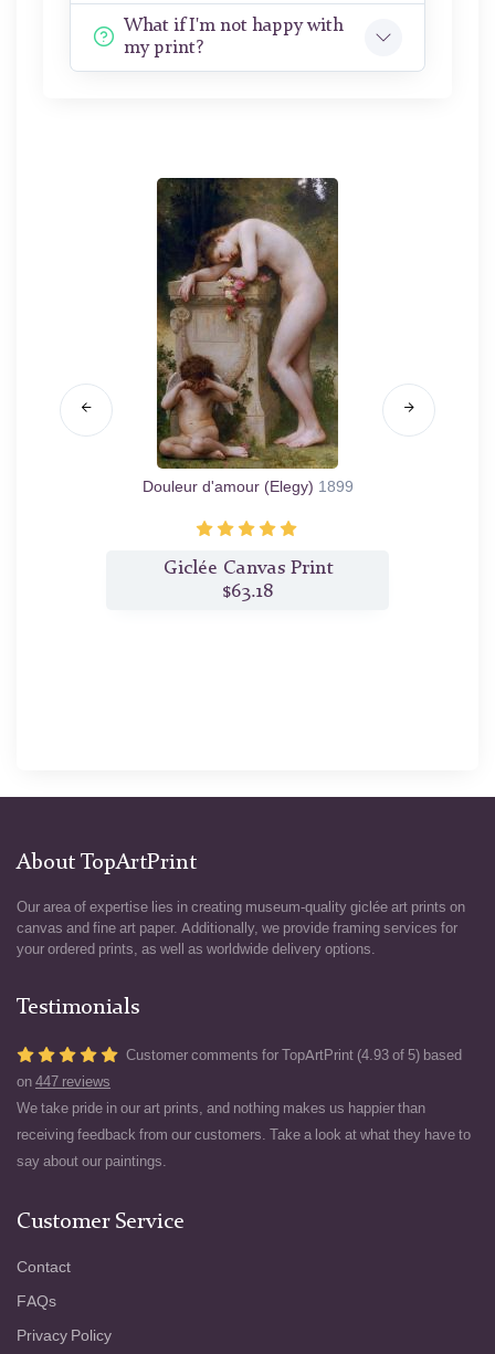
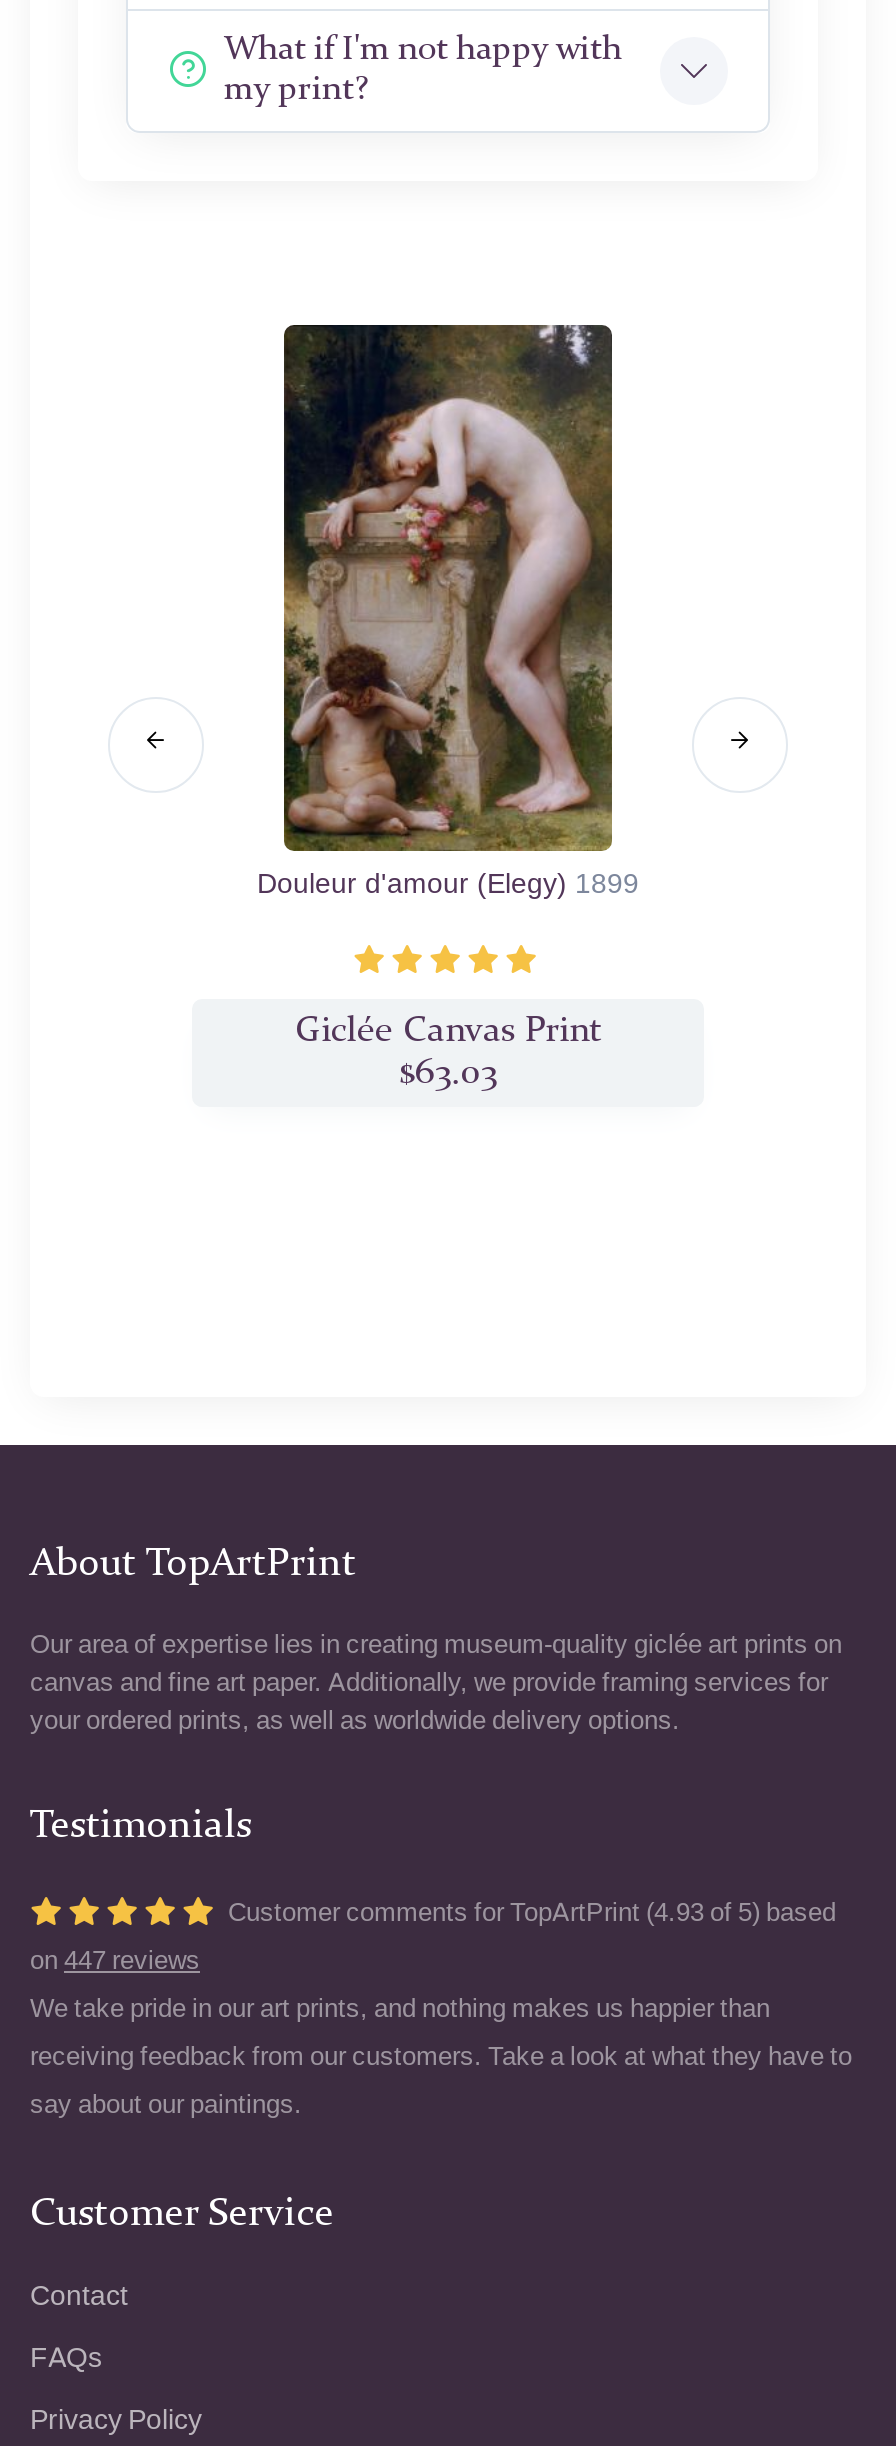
- $63.18
+ $63.03
